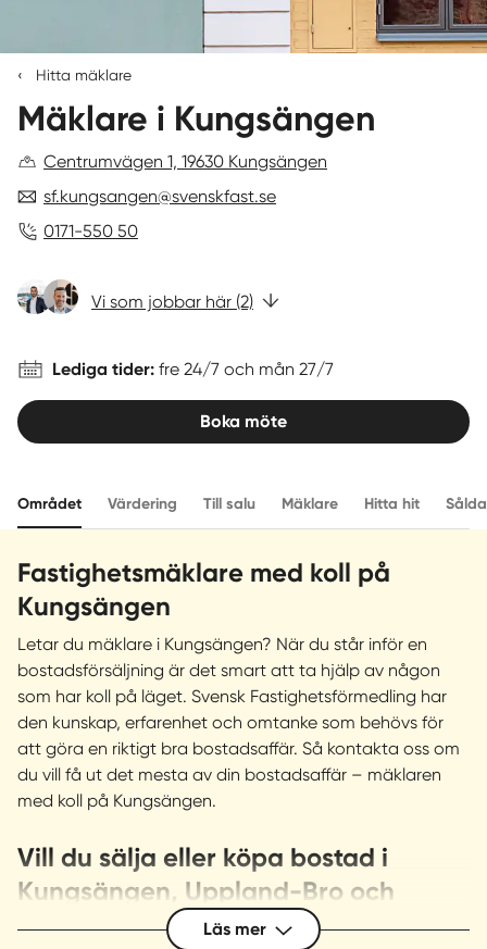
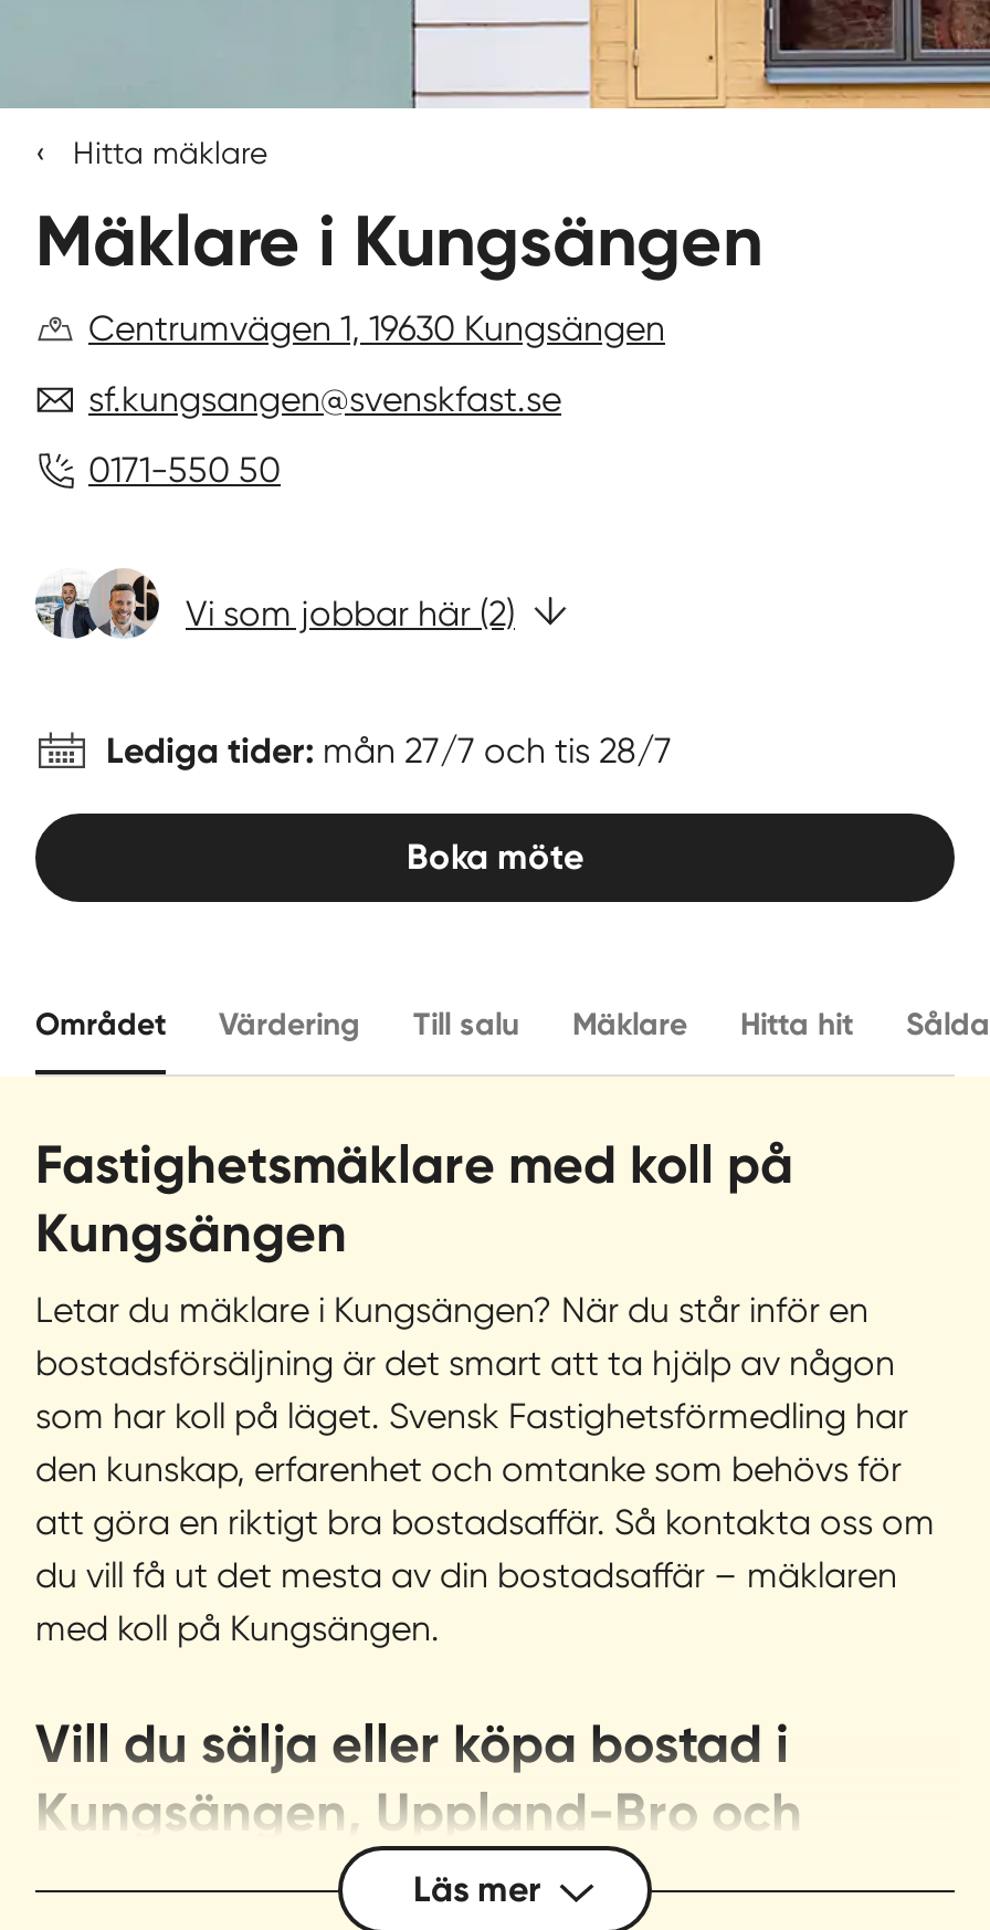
- Lediga tider: fre 24/7 och mån 27/7
+ Lediga tider: mån 27/7 och tis 28/7
